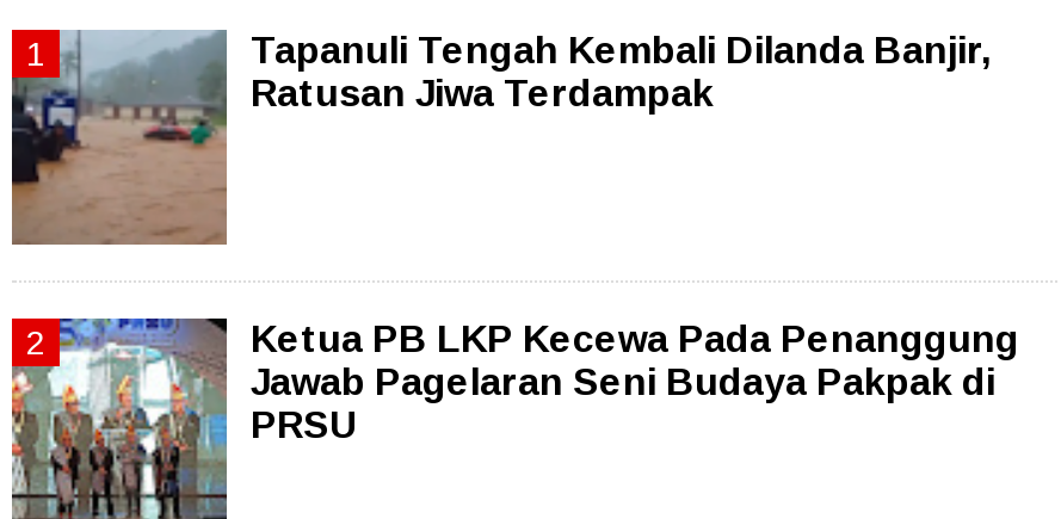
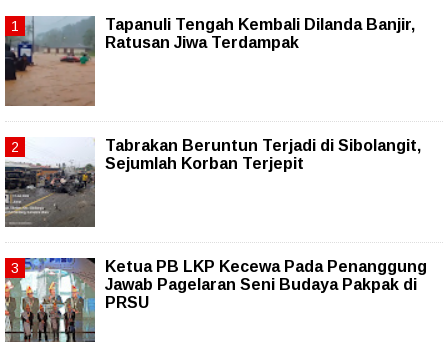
+ [image]
+ Tabrakan Beruntun Terjadi di Sibolangit,
+ Sejumlah Korban Terjepit
